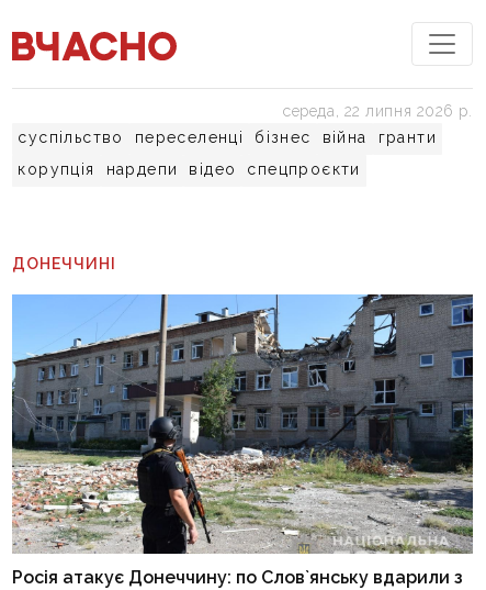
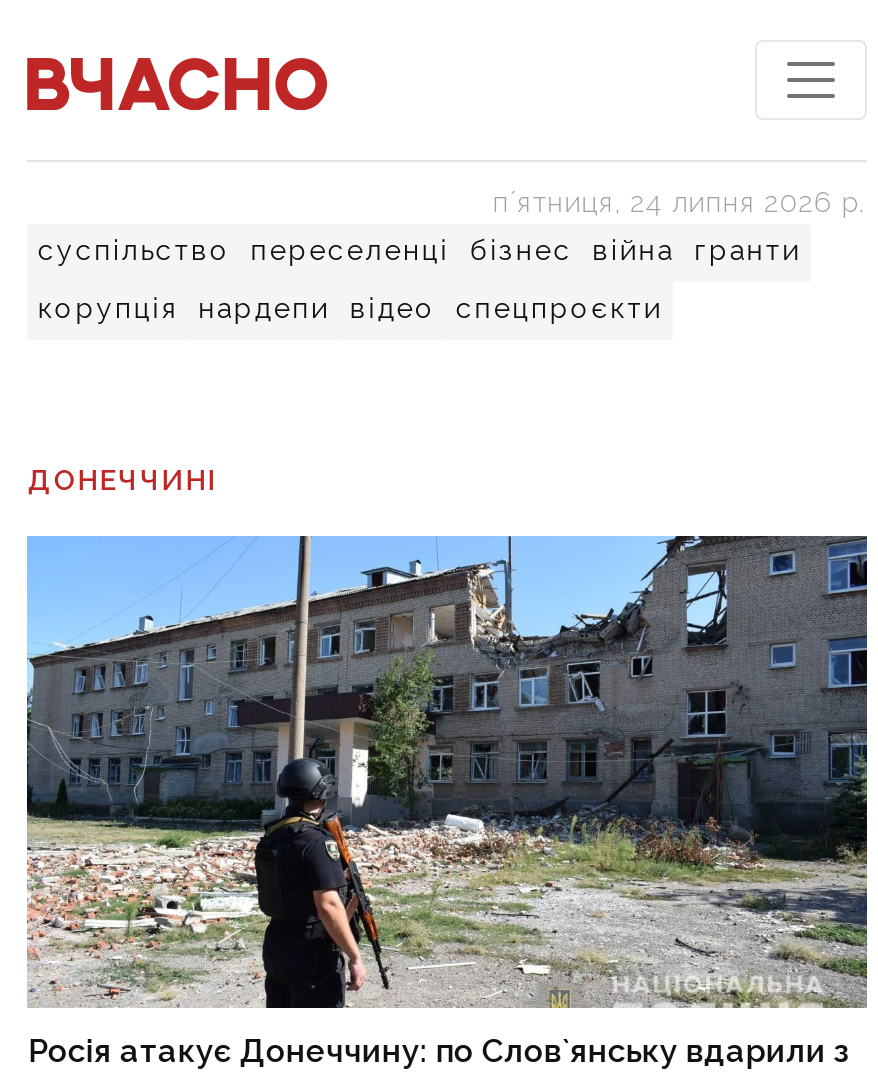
- середа, 22 липня 2026 р.
+ пʼятниця, 24 липня 2026 р.
